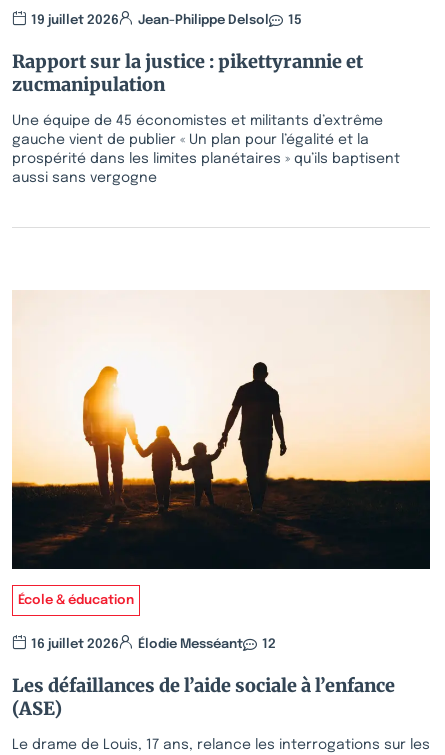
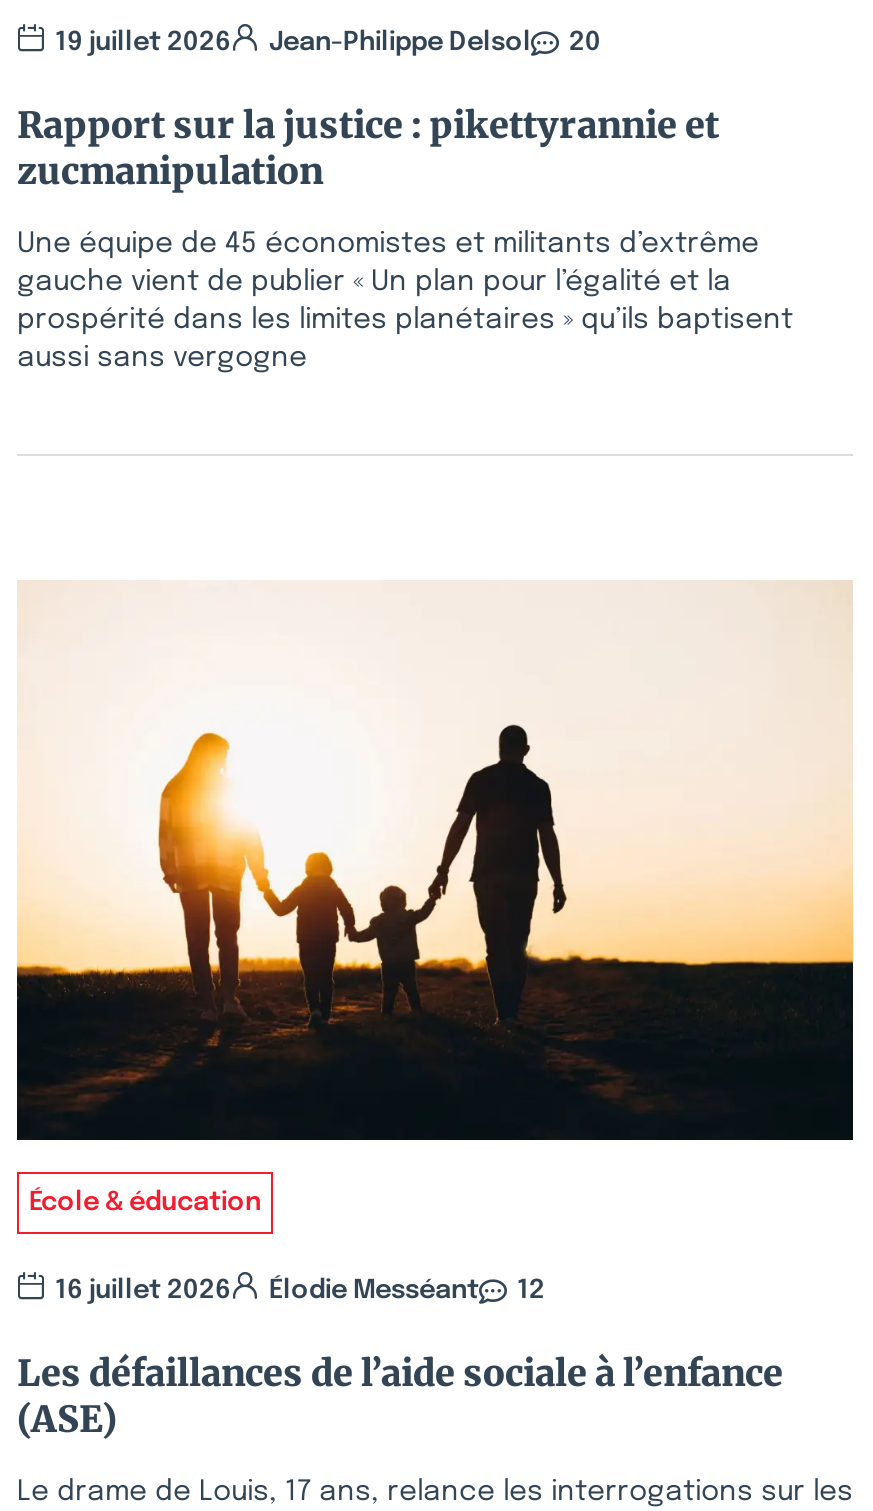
- 19 juillet 2026 Jean-Philippe Delsol 15
+ 19 juillet 2026 Jean-Philippe Delsol 20
